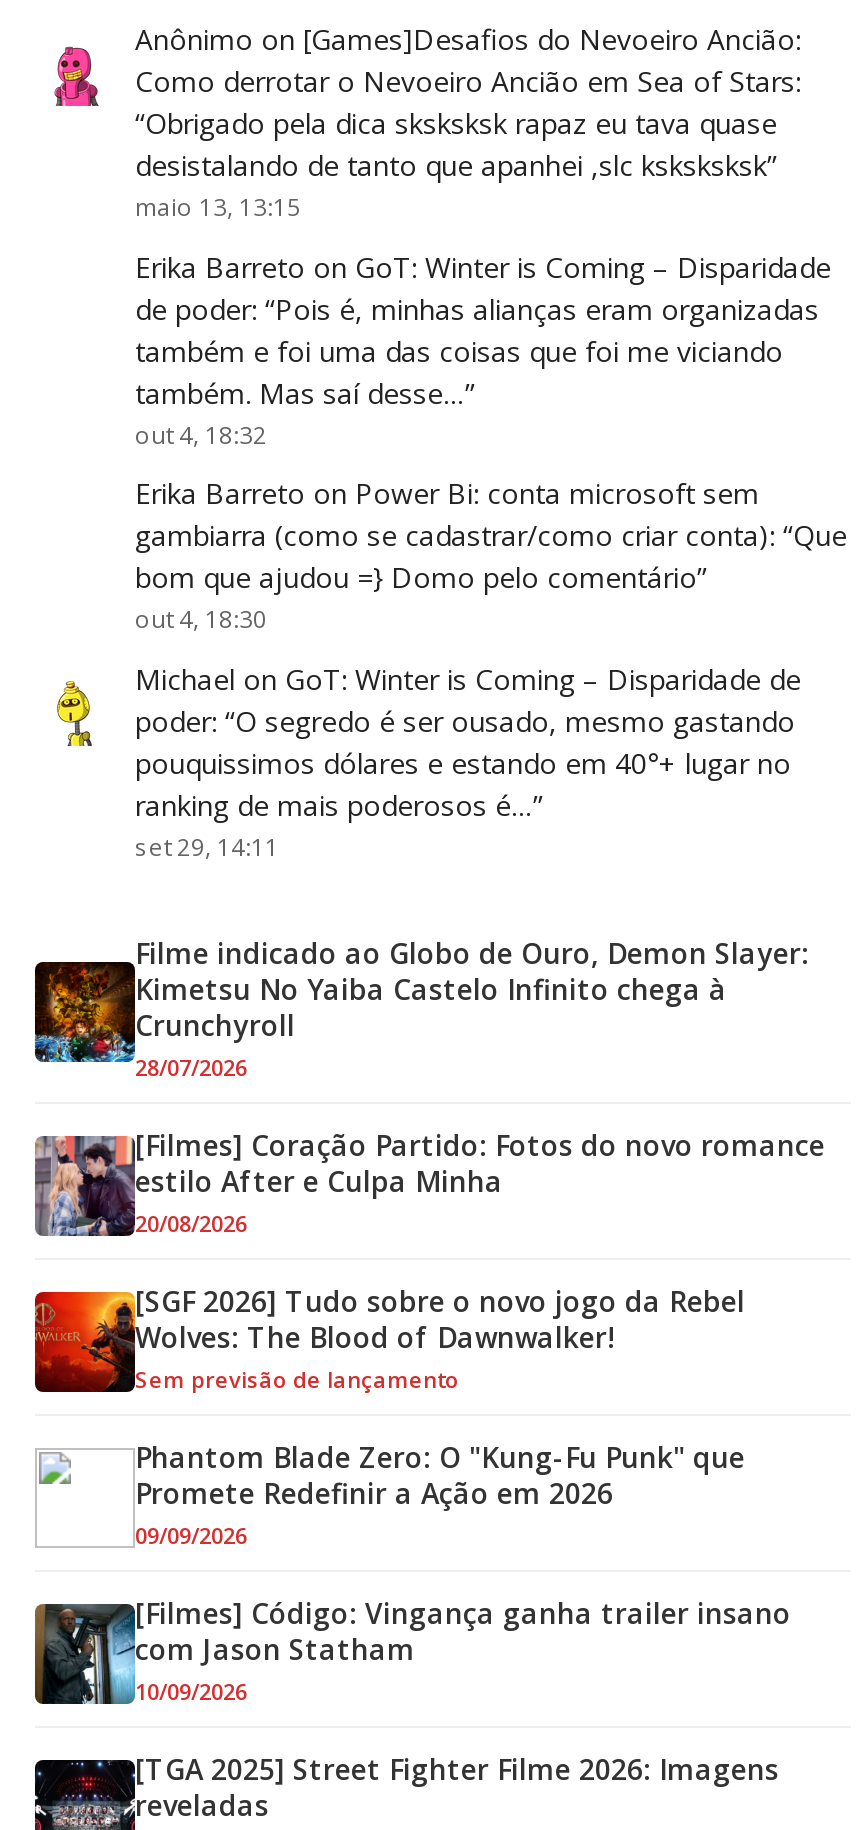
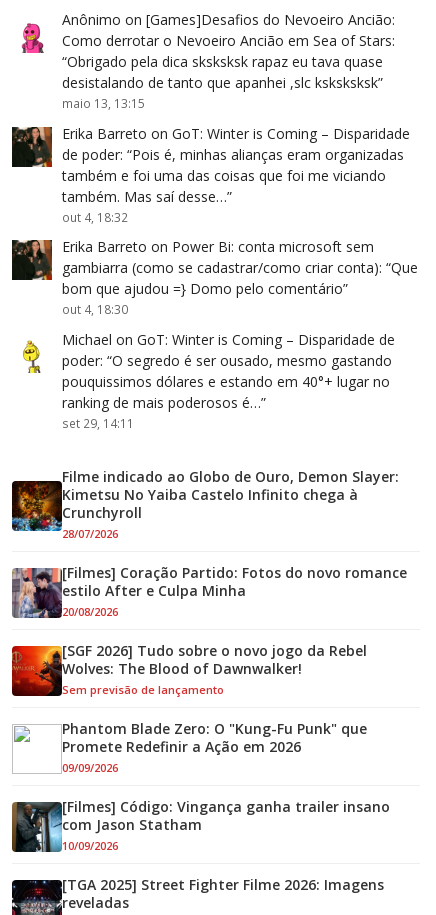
+ [image]

+ [image]
